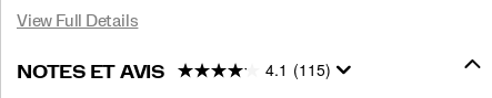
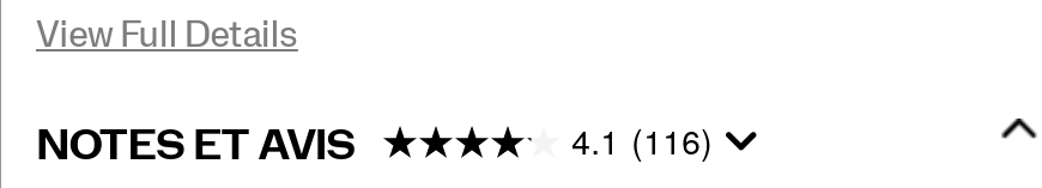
- 4.1 (115)
+ 4.1 (116)
